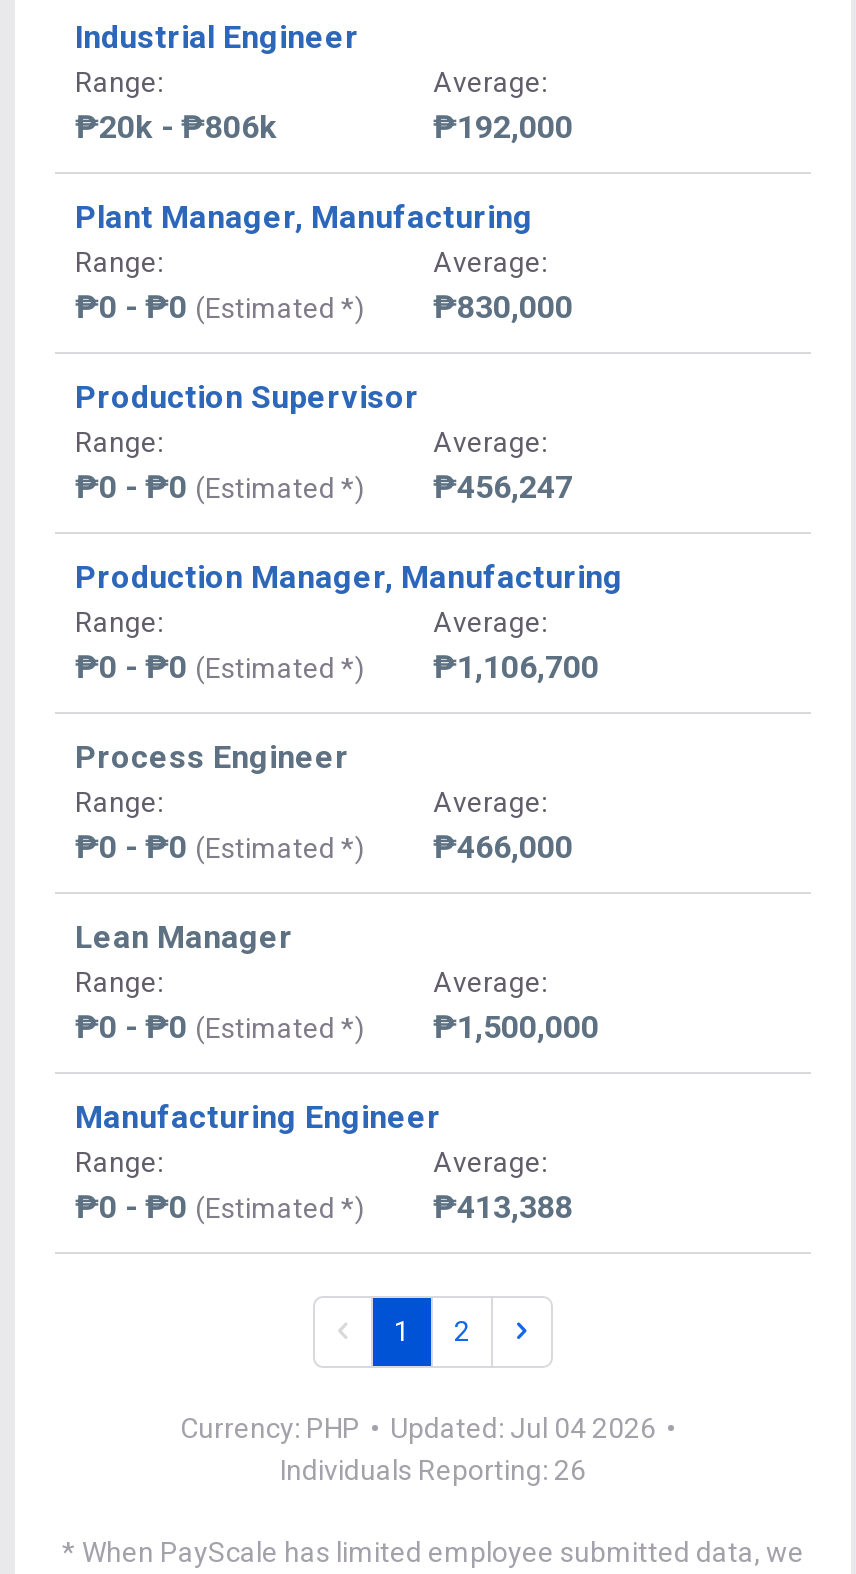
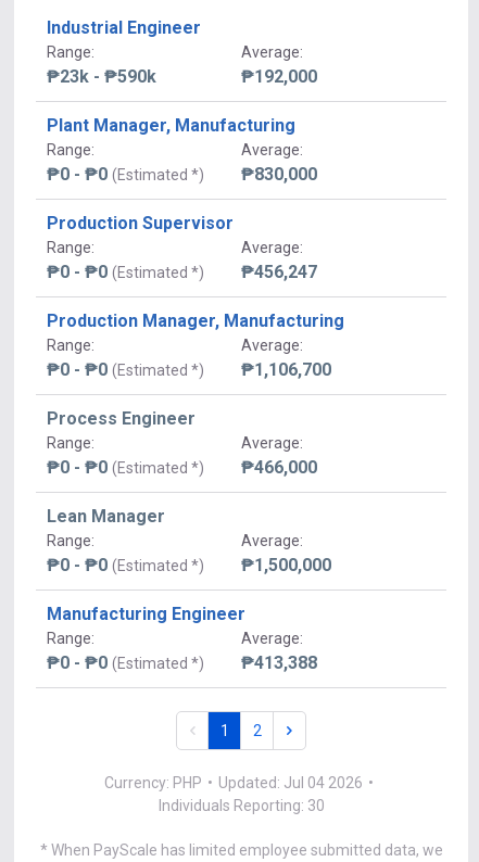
- ₱20k - ₱806k
+ ₱23k - ₱590k

- Individuals Reporting: 26
+ Individuals Reporting: 30
